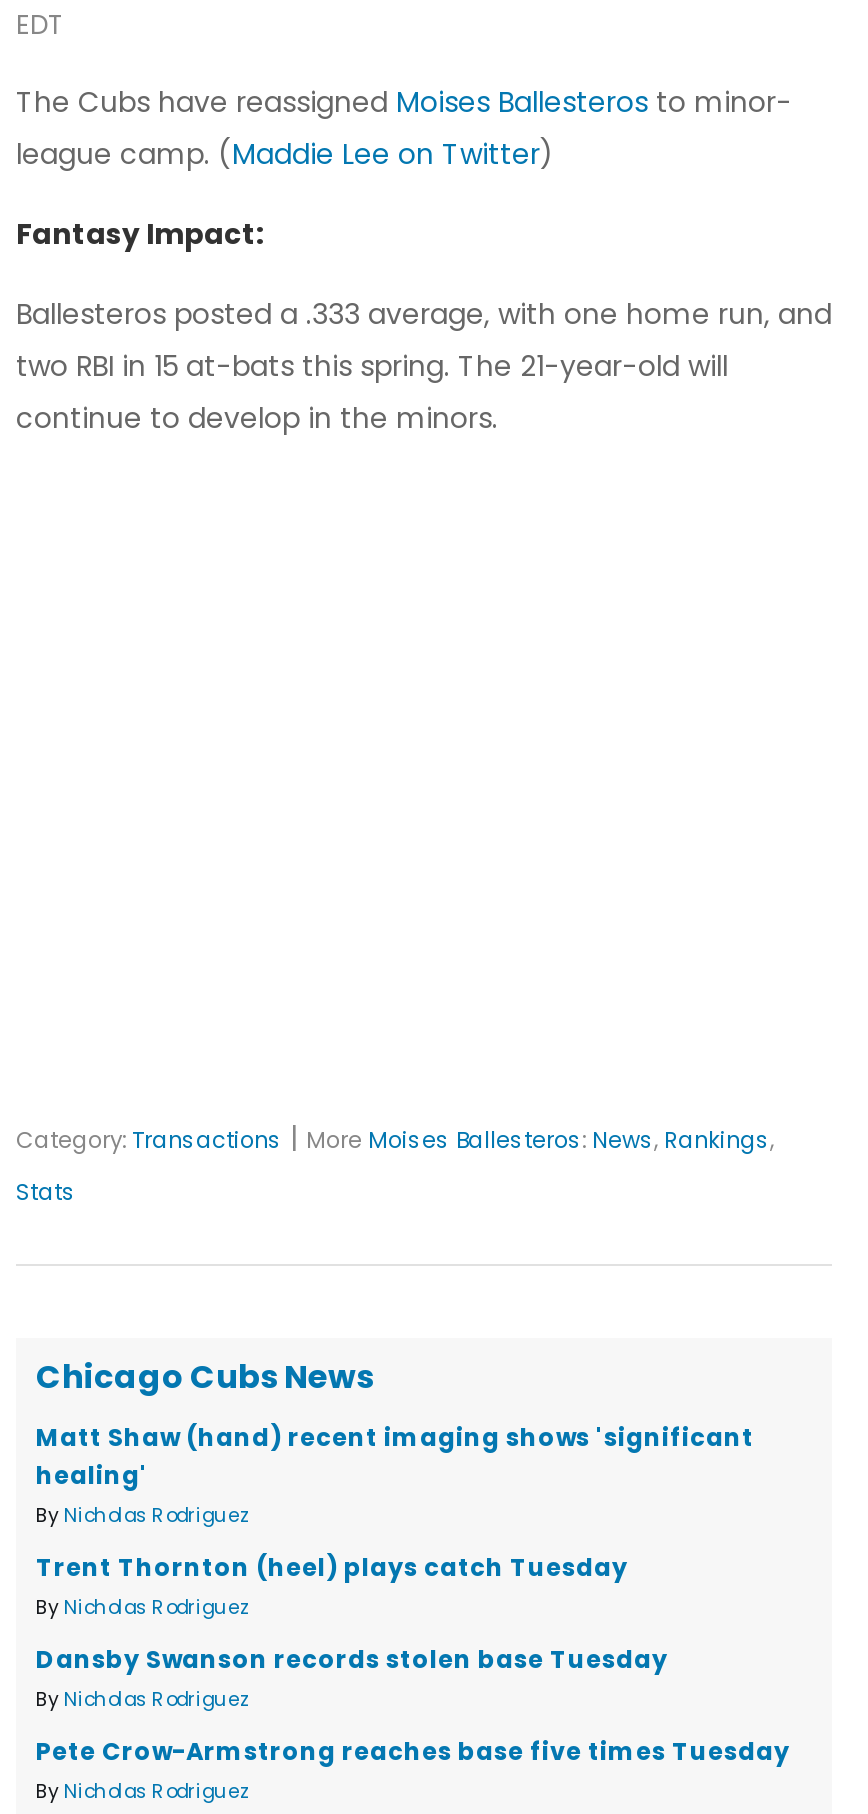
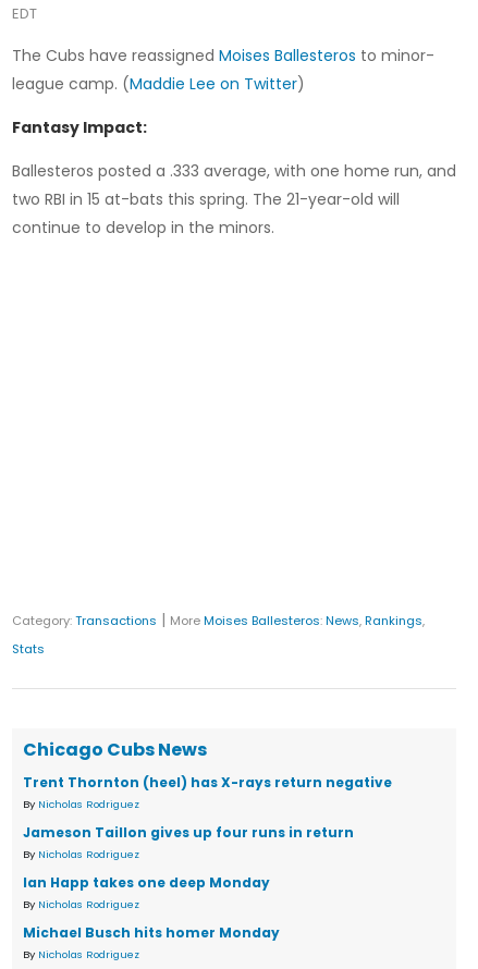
- Matt Shaw (hand) recent imaging shows 'significant
- healing'
+ Trent Thornton (heel) has X-rays return negative

- Trent Thornton (heel) plays catch Tuesday
+ Jameson Taillon gives up four runs in return

- Dansby Swanson records stolen base Tuesday
+ Ian Happ takes one deep Monday

- Pete Crow-Armstrong reaches base five times Tuesday
+ Michael Busch hits homer Monday
